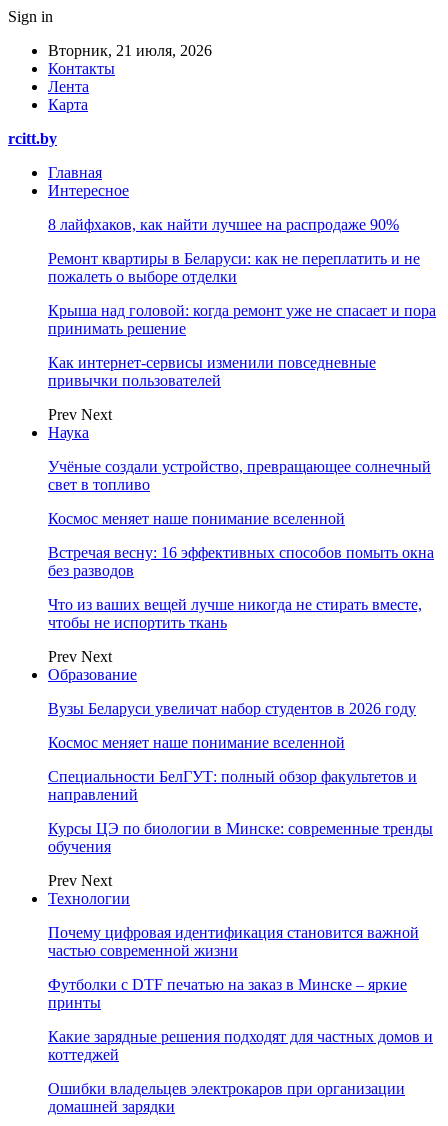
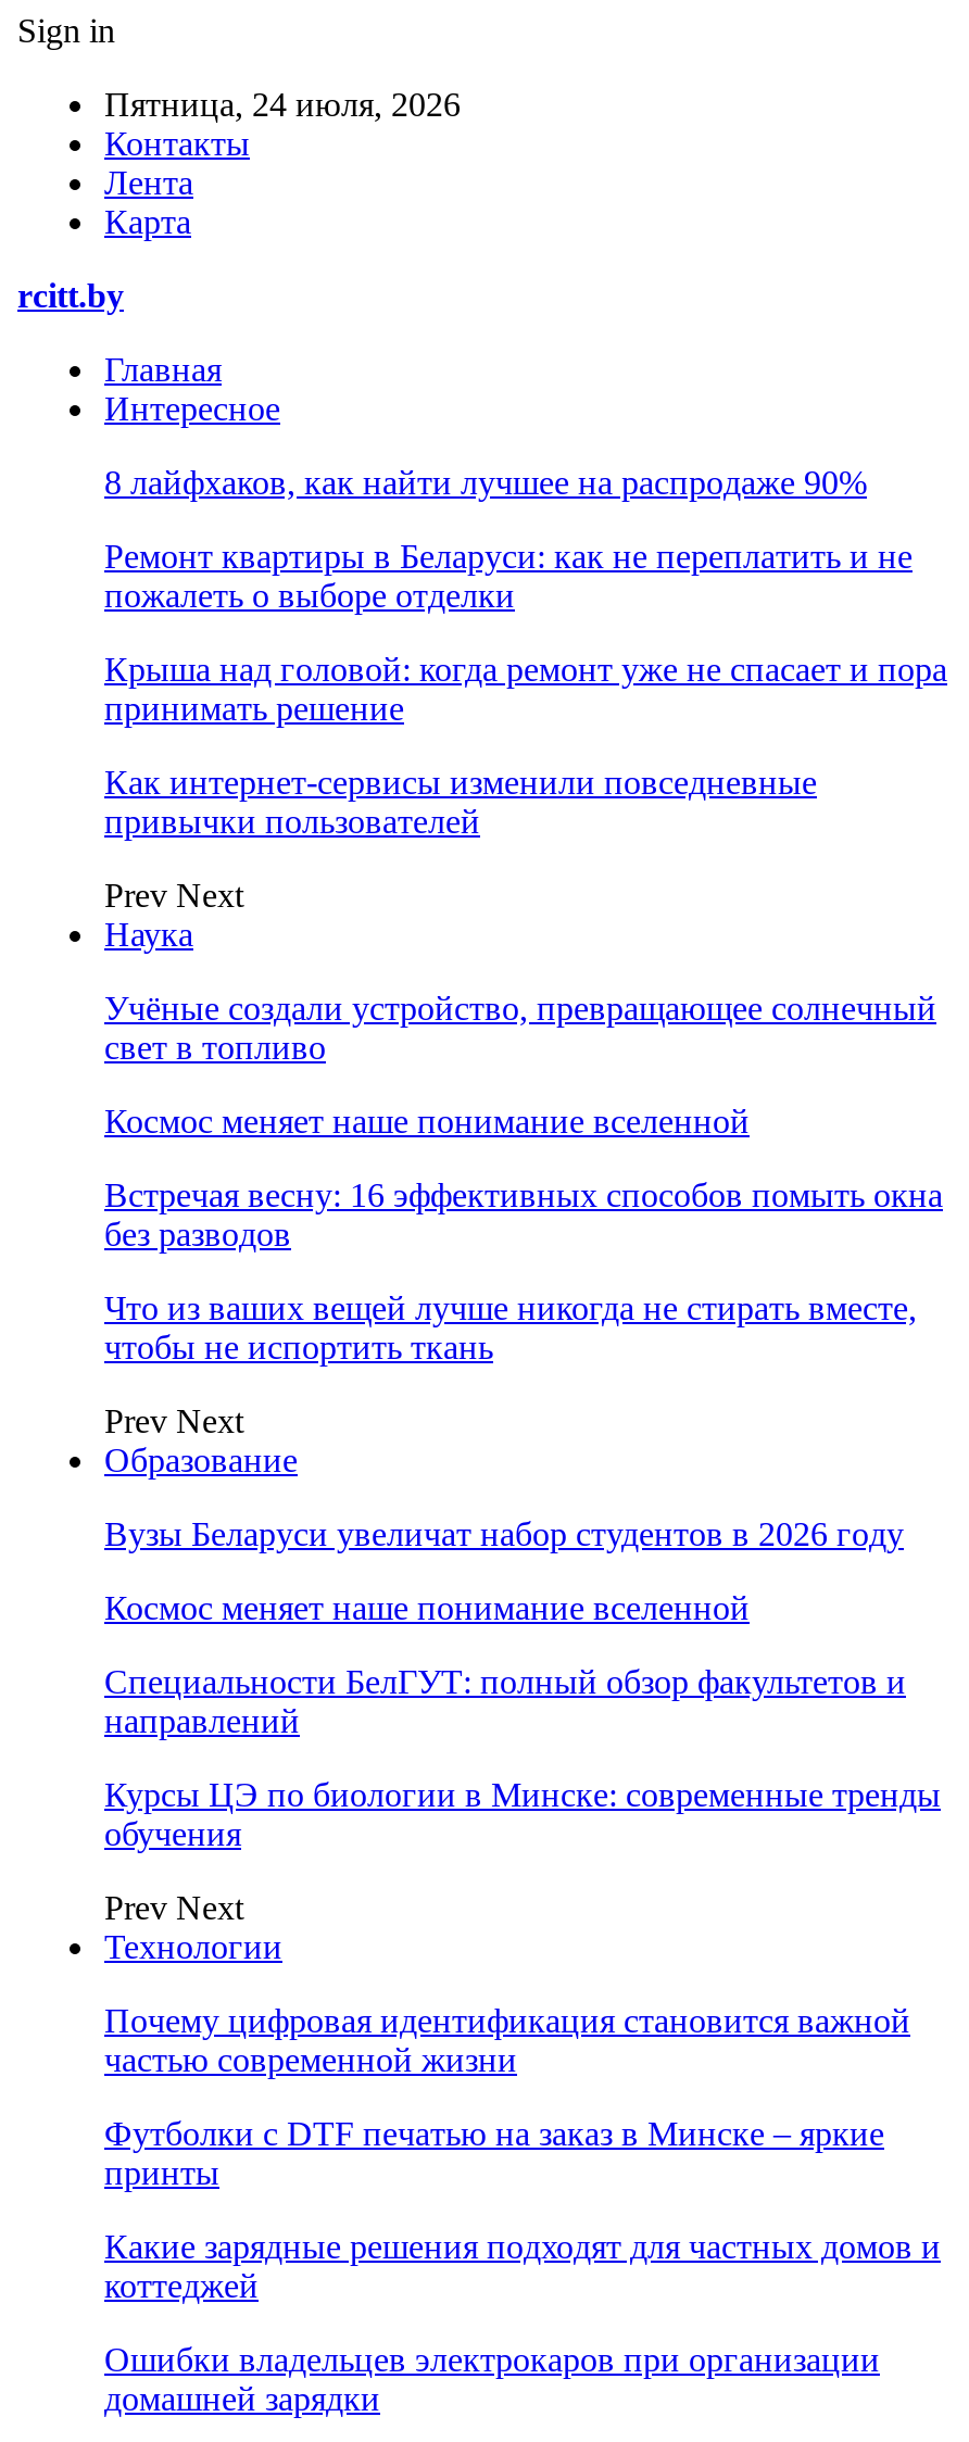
- Вторник, 21 июля, 2026
+ Пятница, 24 июля, 2026
